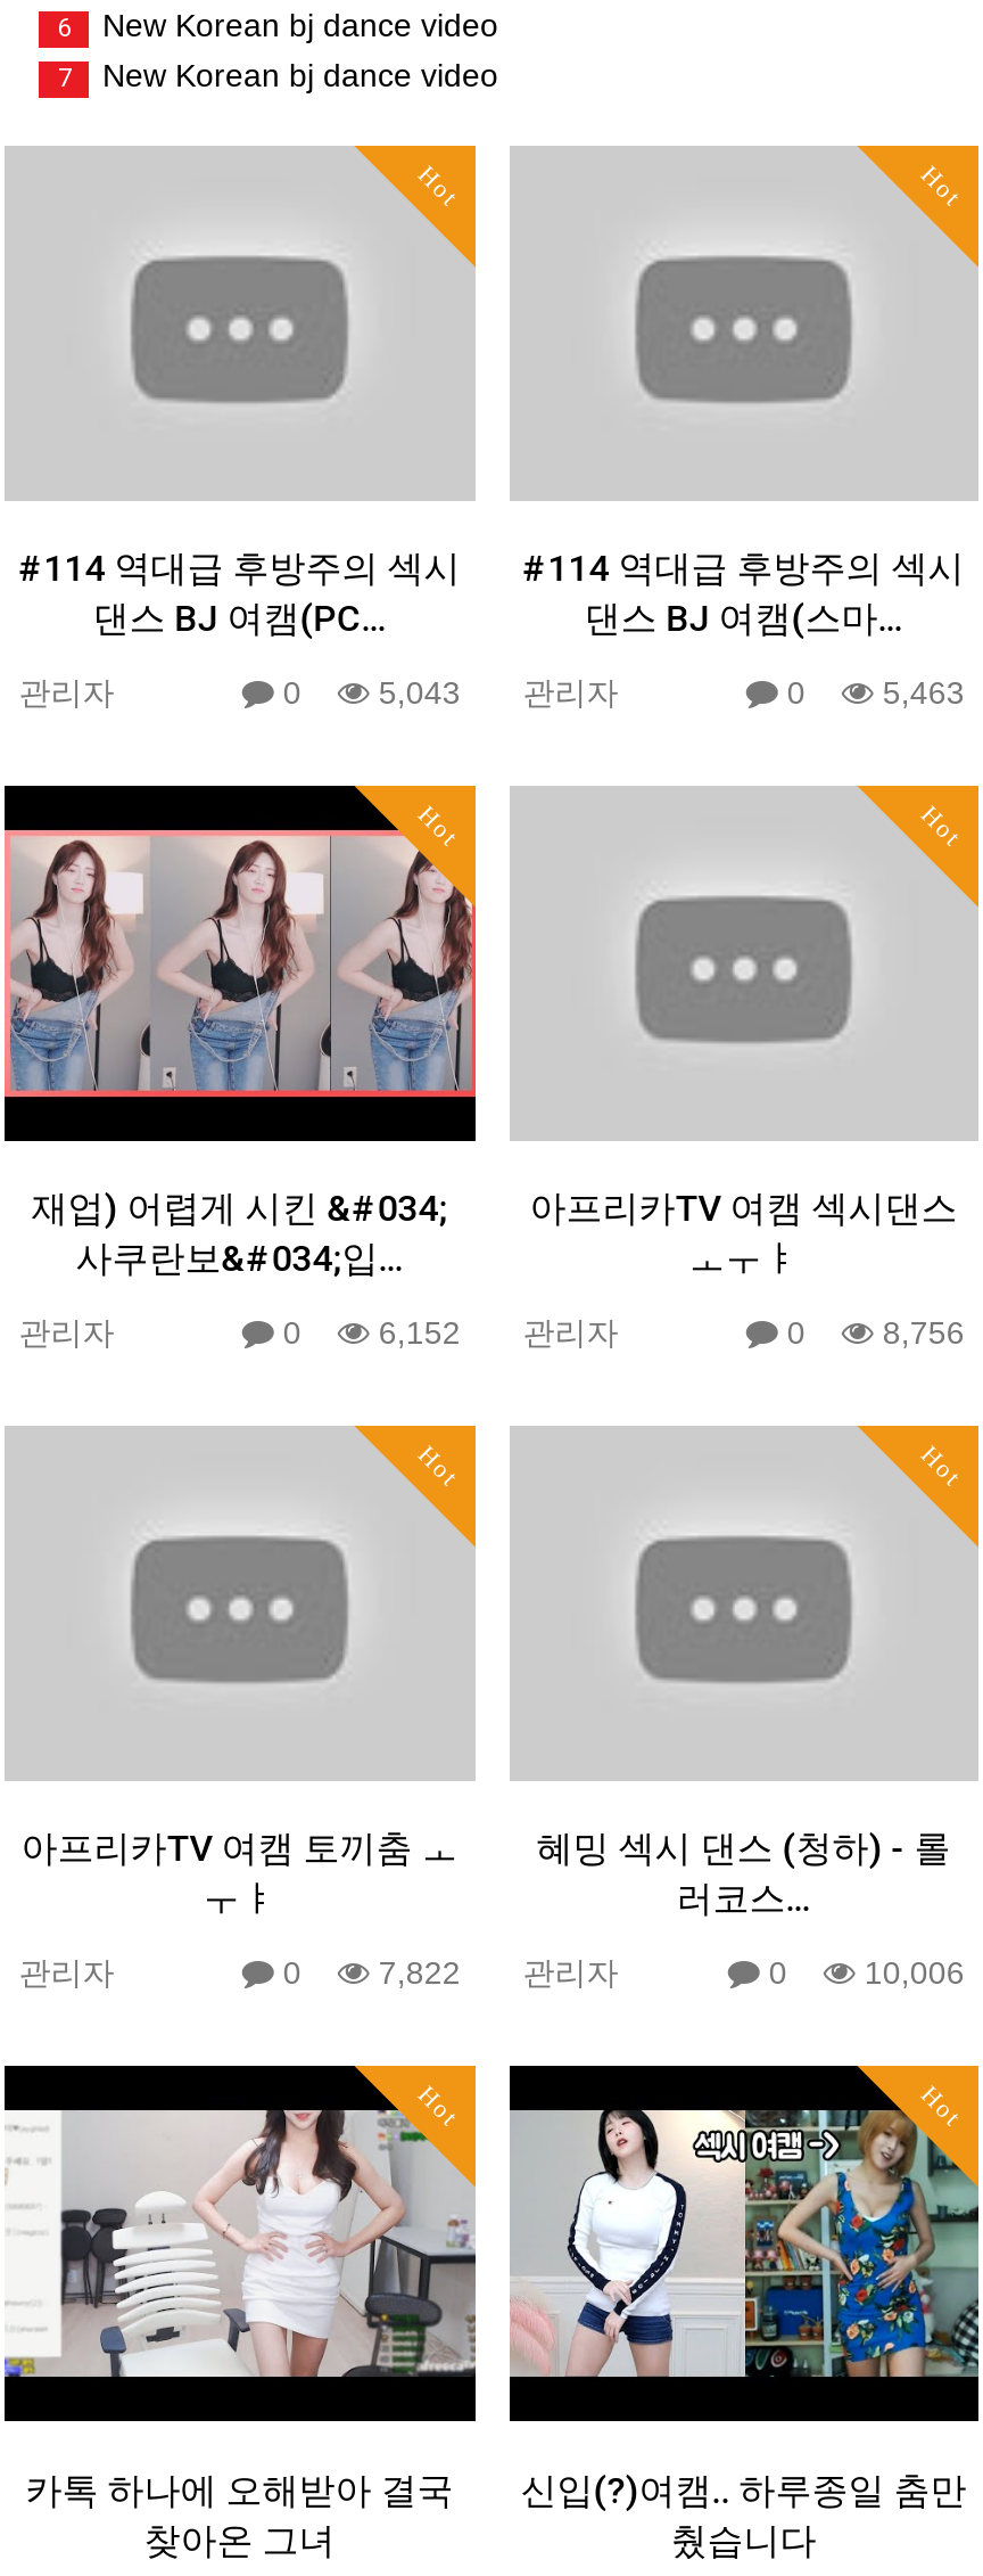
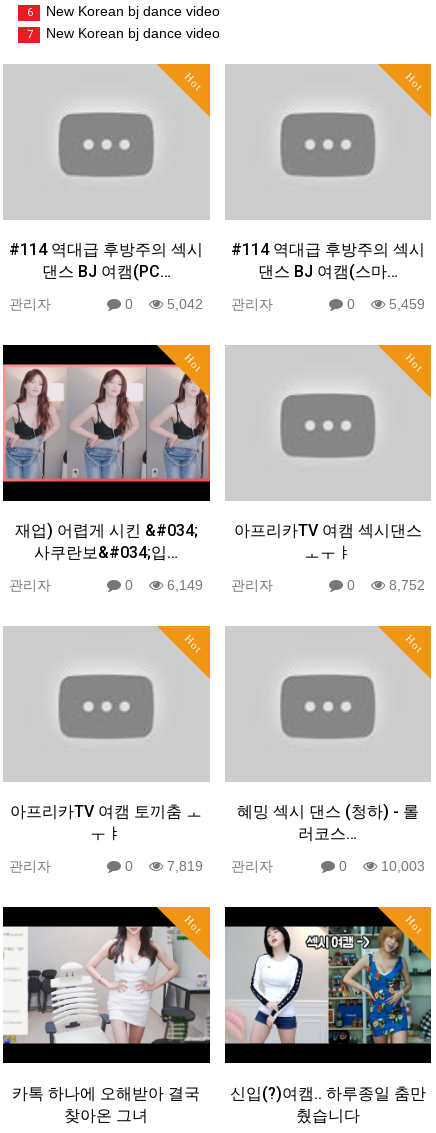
- 0 5,043 관리자
+ 0 5,042 관리자

- 0 5,463
+ 0 5,459

- 0 6,152 관리자
+ 0 6,149 관리자

- 0 8,756
+ 0 8,752

- 0 7,822 관리자
+ 0 7,819 관리자

- 0 10,006
+ 0 10,003
